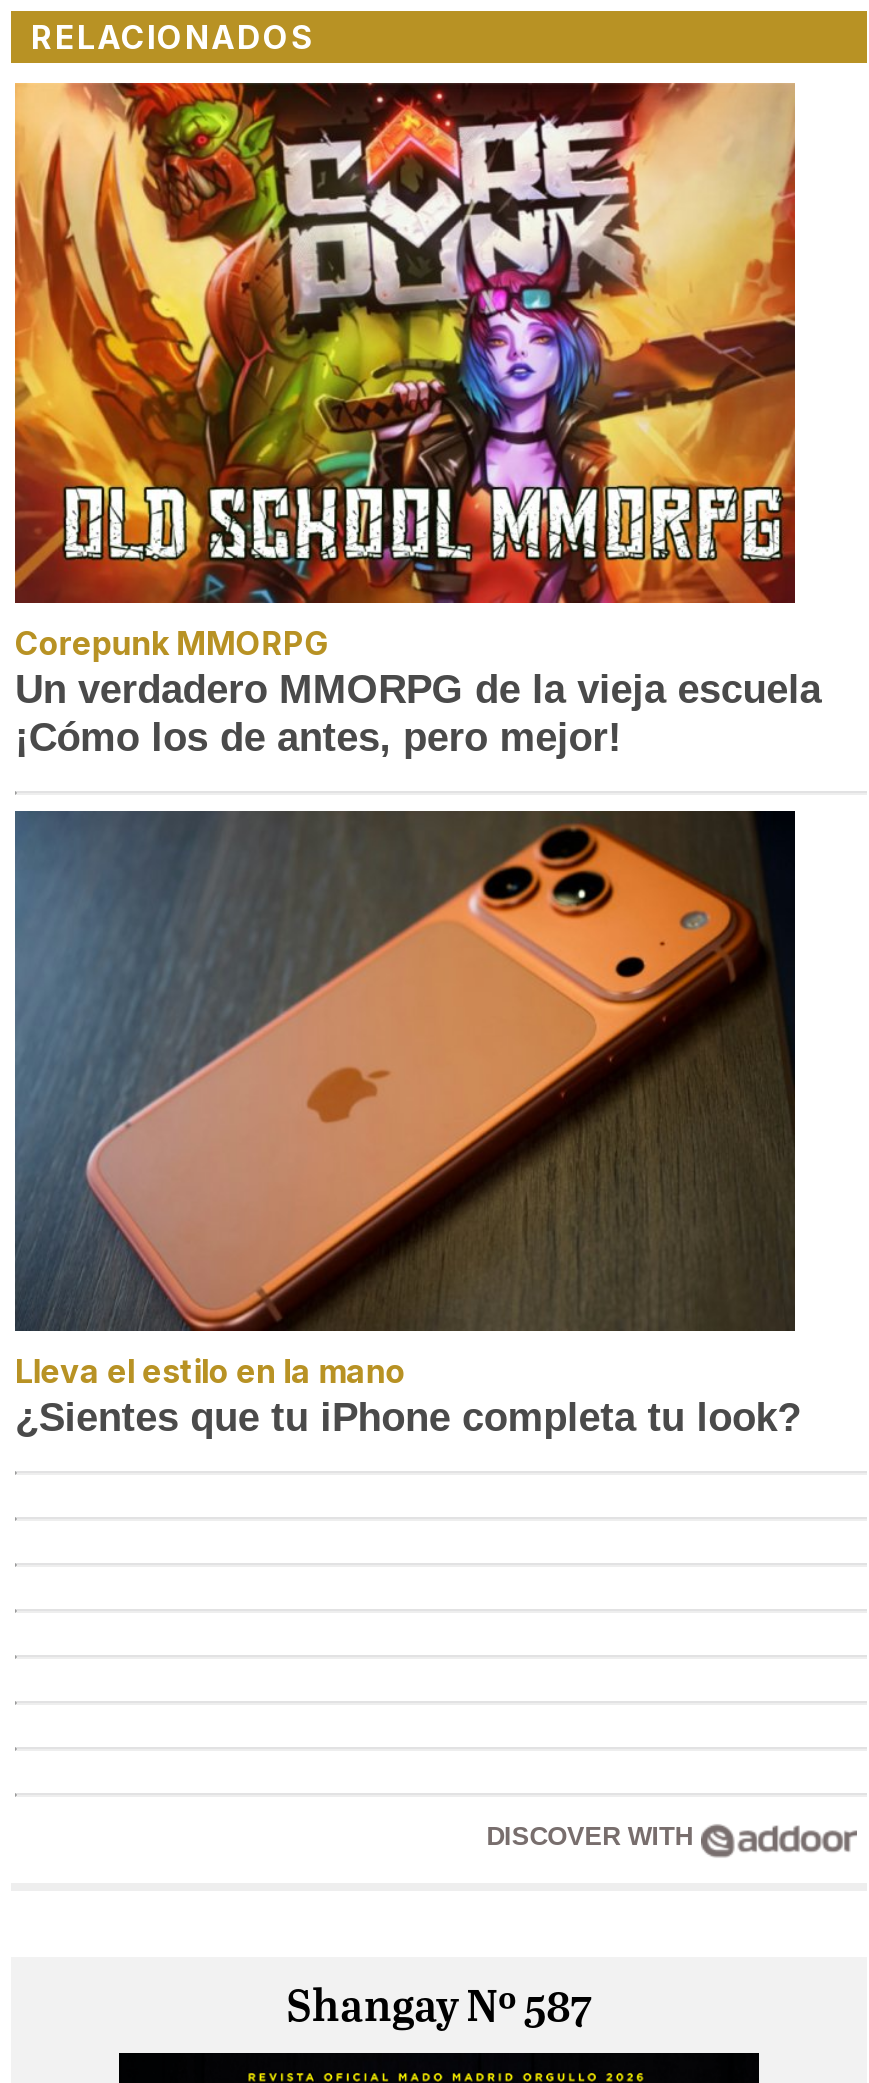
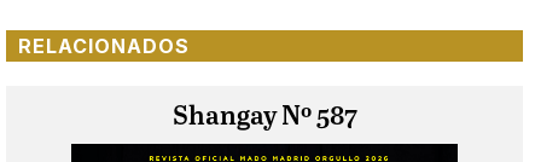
- [image]
- Corepunk MMORPG
- Un verdadero MMORPG de la vieja escuela
- ¡Cómo los de antes, pero mejor!

- [image]
- Lleva el estilo en la mano
- ¿Sientes que tu iPhone completa tu look?

- DISCOVER WITH
